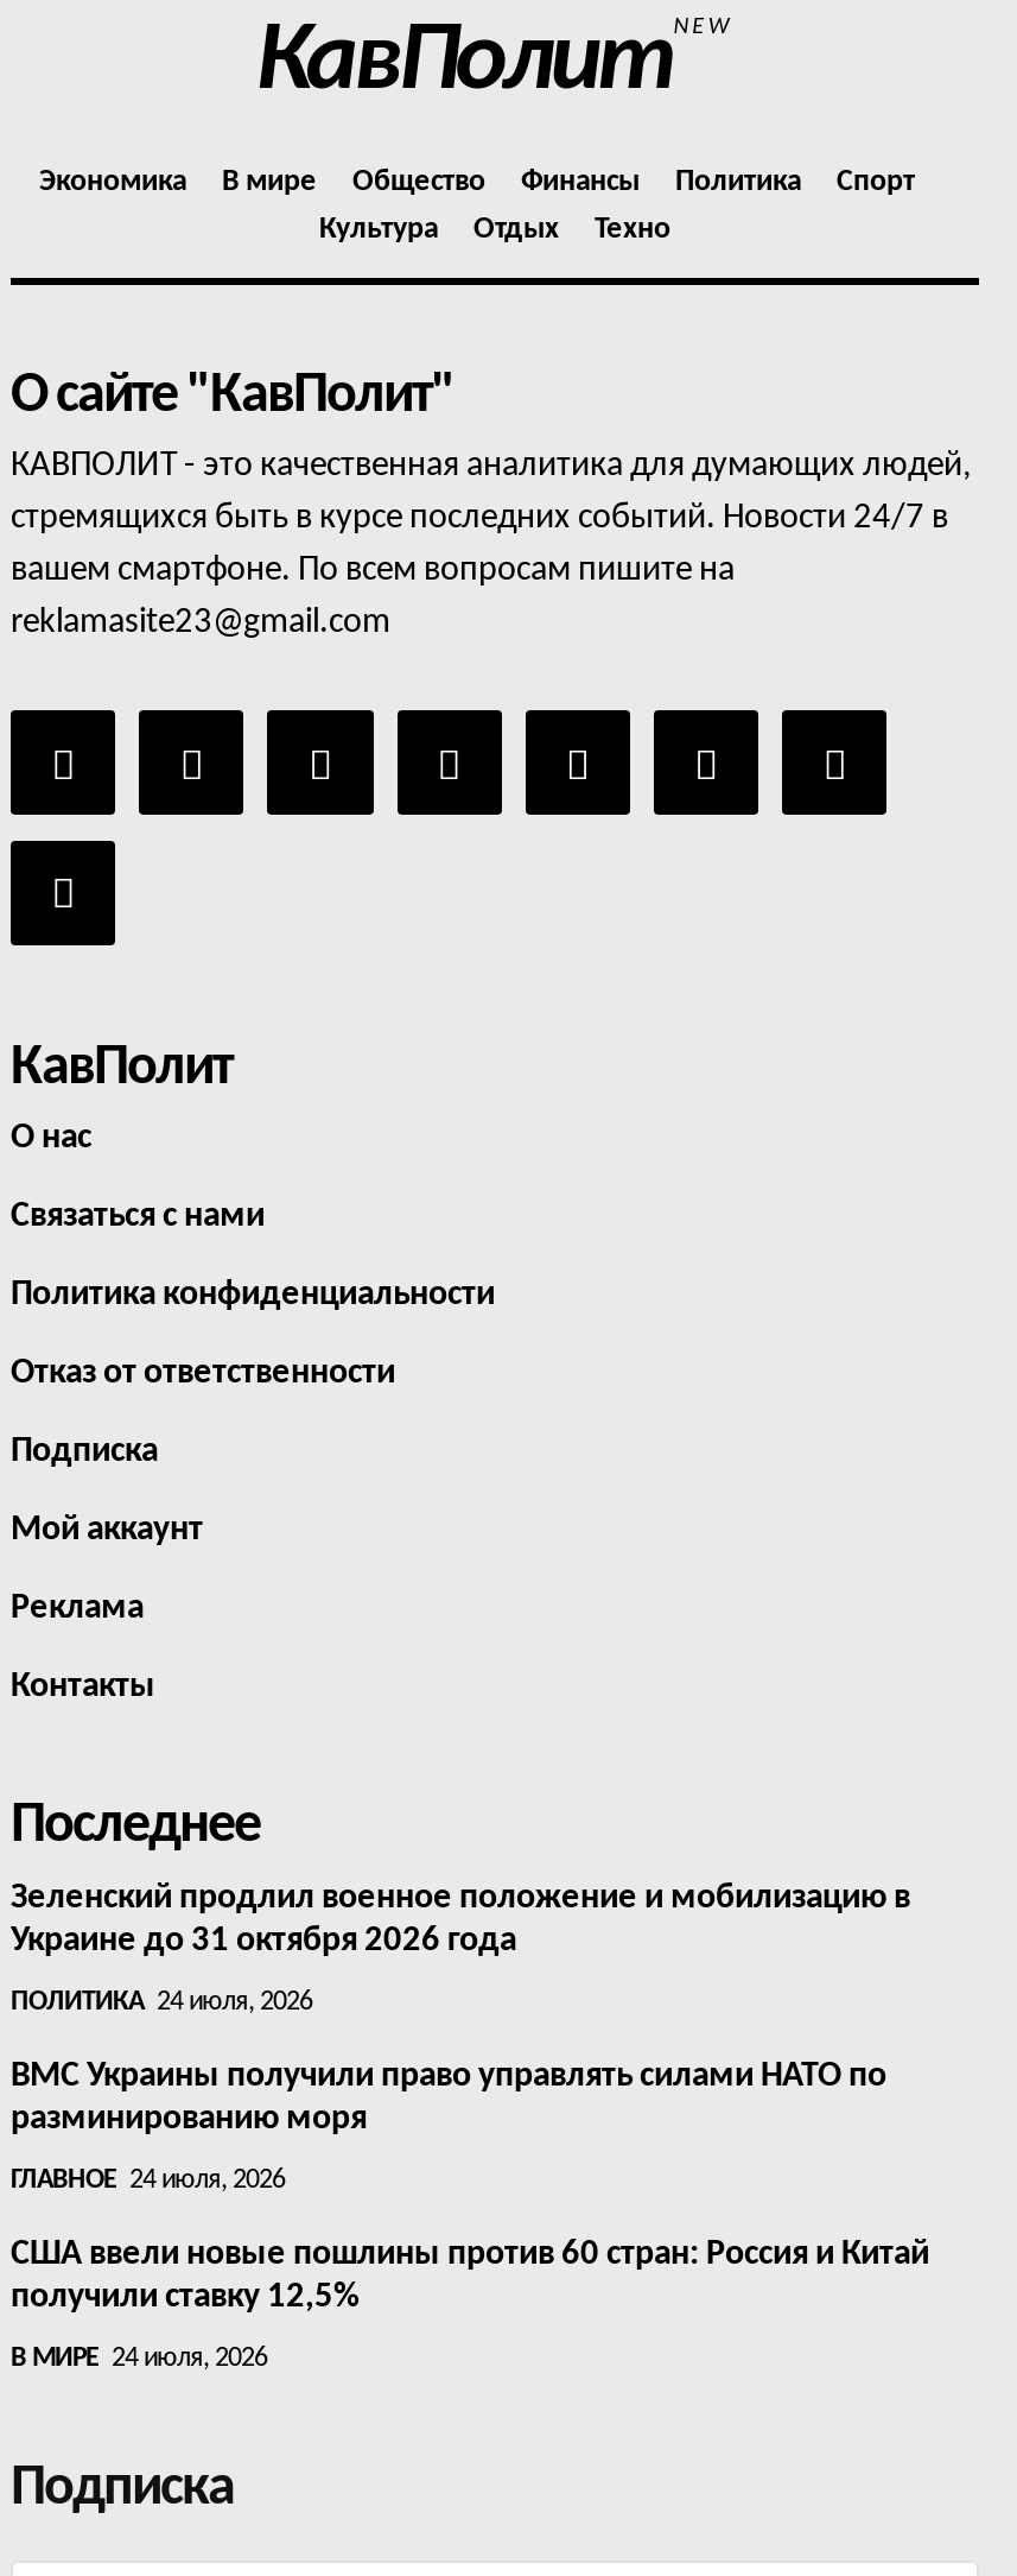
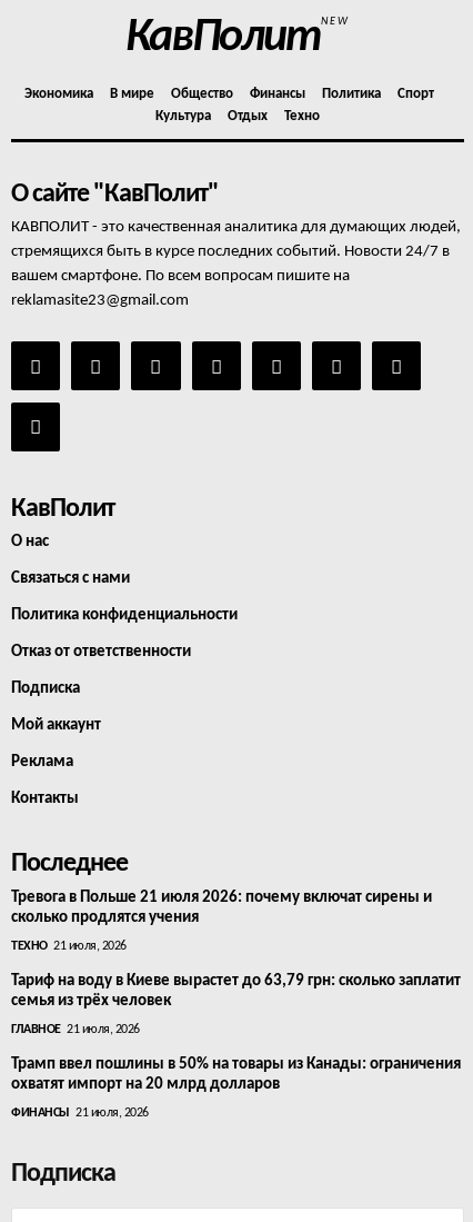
- Зеленский продлил военное положение и мобилизацию в
- Украине до 31 октября 2026 года
+ Тревога в Польше 21 июля 2026: почему включат сирены и
+ сколько продлятся учения

- ПОЛИТИКА 24 июля, 2026
+ ТЕХНО 21 июля, 2026

- ВМС Украины получили право управлять силами НАТО по
- разминированию моря
+ Тариф на воду в Киеве вырастет до 63,79 грн: сколько заплатит
+ семья из трёх человек

- ГЛАВНОЕ 24 июля, 2026
+ ГЛАВНОЕ 21 июля, 2026

- США ввели новые пошлины против 60 стран: Россия и Китай
- получили ставку 12,5%
+ Трамп ввел пошлины в 50% на товары из Канады: ограничения
+ охватят импорт на 20 млрд долларов

- В МИРЕ 24 июля, 2026
+ ФИНАНСЫ 21 июля, 2026
